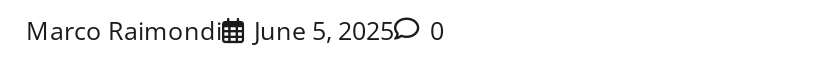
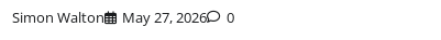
- Marco Raimondi
- June 5, 2025
+ Simon Walton
+ May 27, 2026
